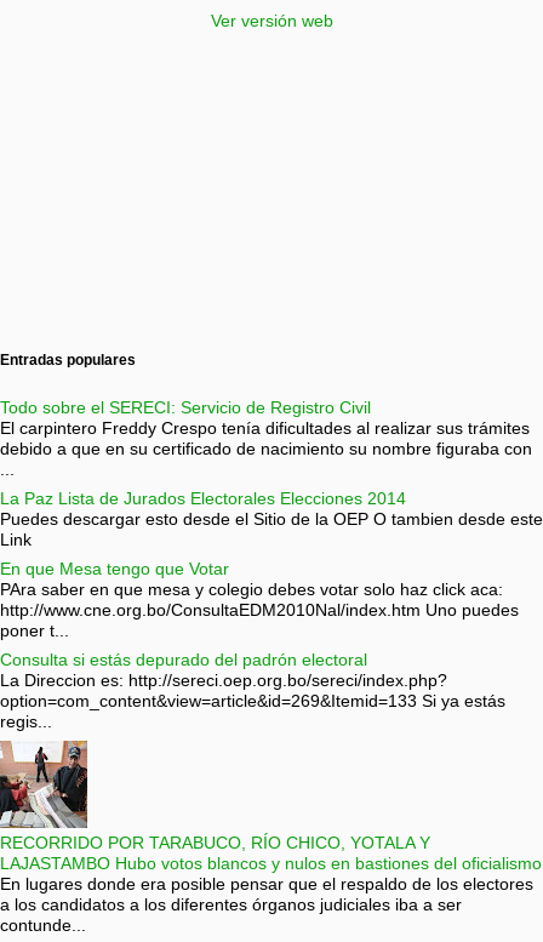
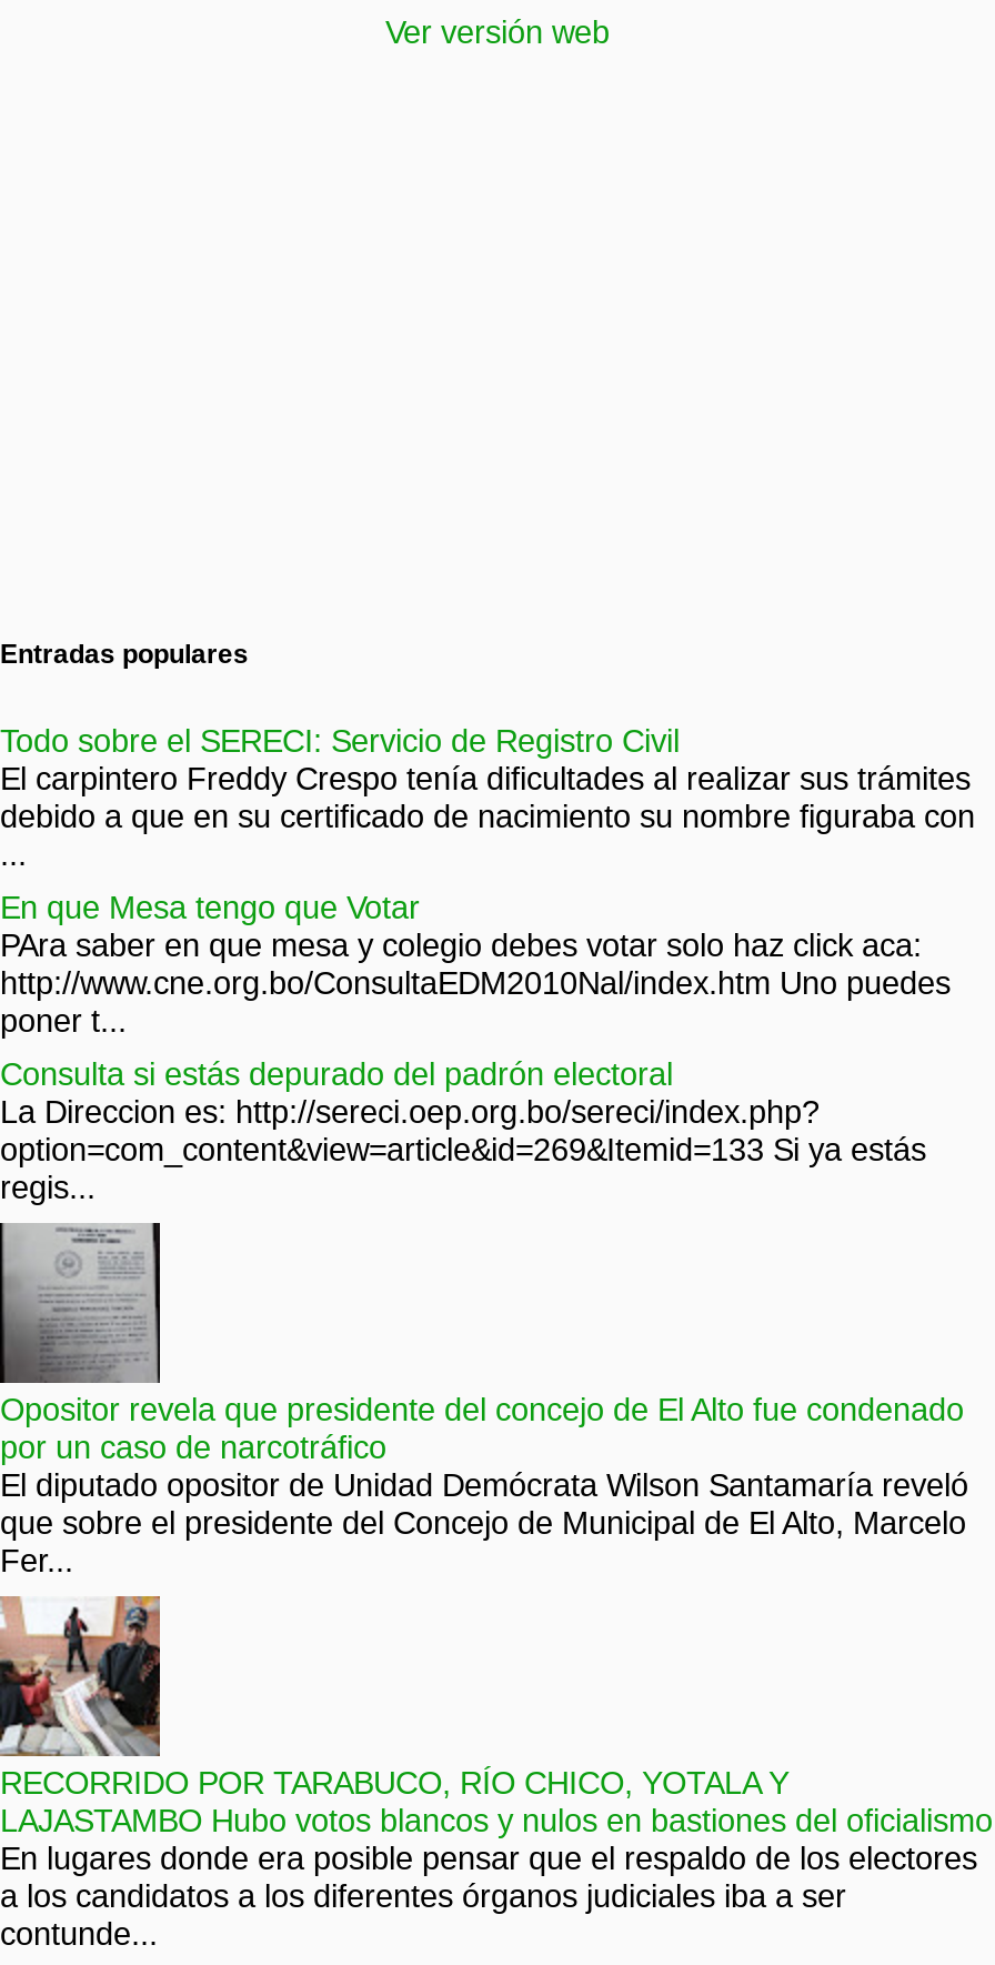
- La Paz Lista de Jurados Electorales Elecciones 2014
- Puedes descargar esto desde el Sitio de la OEP O tambien desde este
- Link

moved up: En que Mesa tengo que Votar | PAra saber en que mesa y colegio debes votar solo haz click aca: | http://www.cne.org.bo/ConsultaEDM2010Nal/index.htm Uno puedes | poner t... | Consulta si estás depurado del padrón electoral | La Direccion es: http://sereci.oep.org.bo/sereci/index.php? | option=com_content&view=article&id=269&Itemid=133 Si ya estás | regis...

+ [image]
+ Opositor revela que presidente del concejo de El Alto fue condenado
+ por un caso de narcotráfico
+ El diputado opositor de Unidad Demócrata Wilson Santamaría reveló
+ que sobre el presidente del Concejo de Municipal de El Alto, Marcelo
+ Fer...
